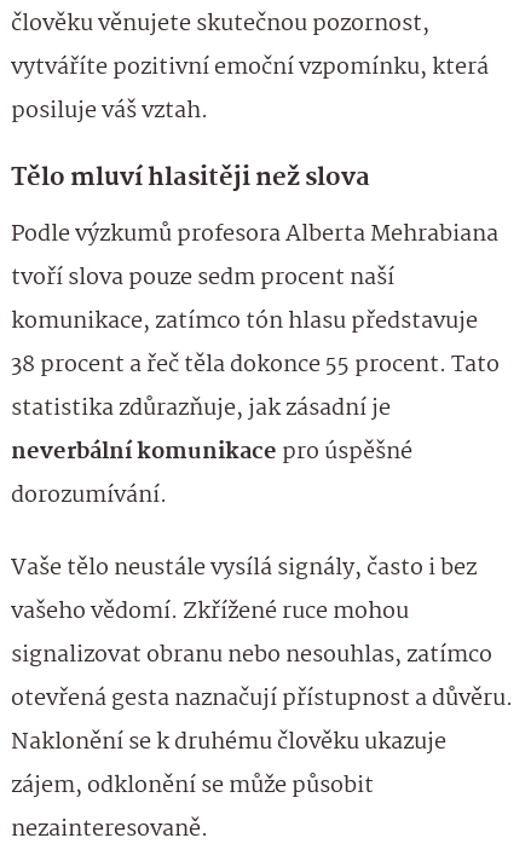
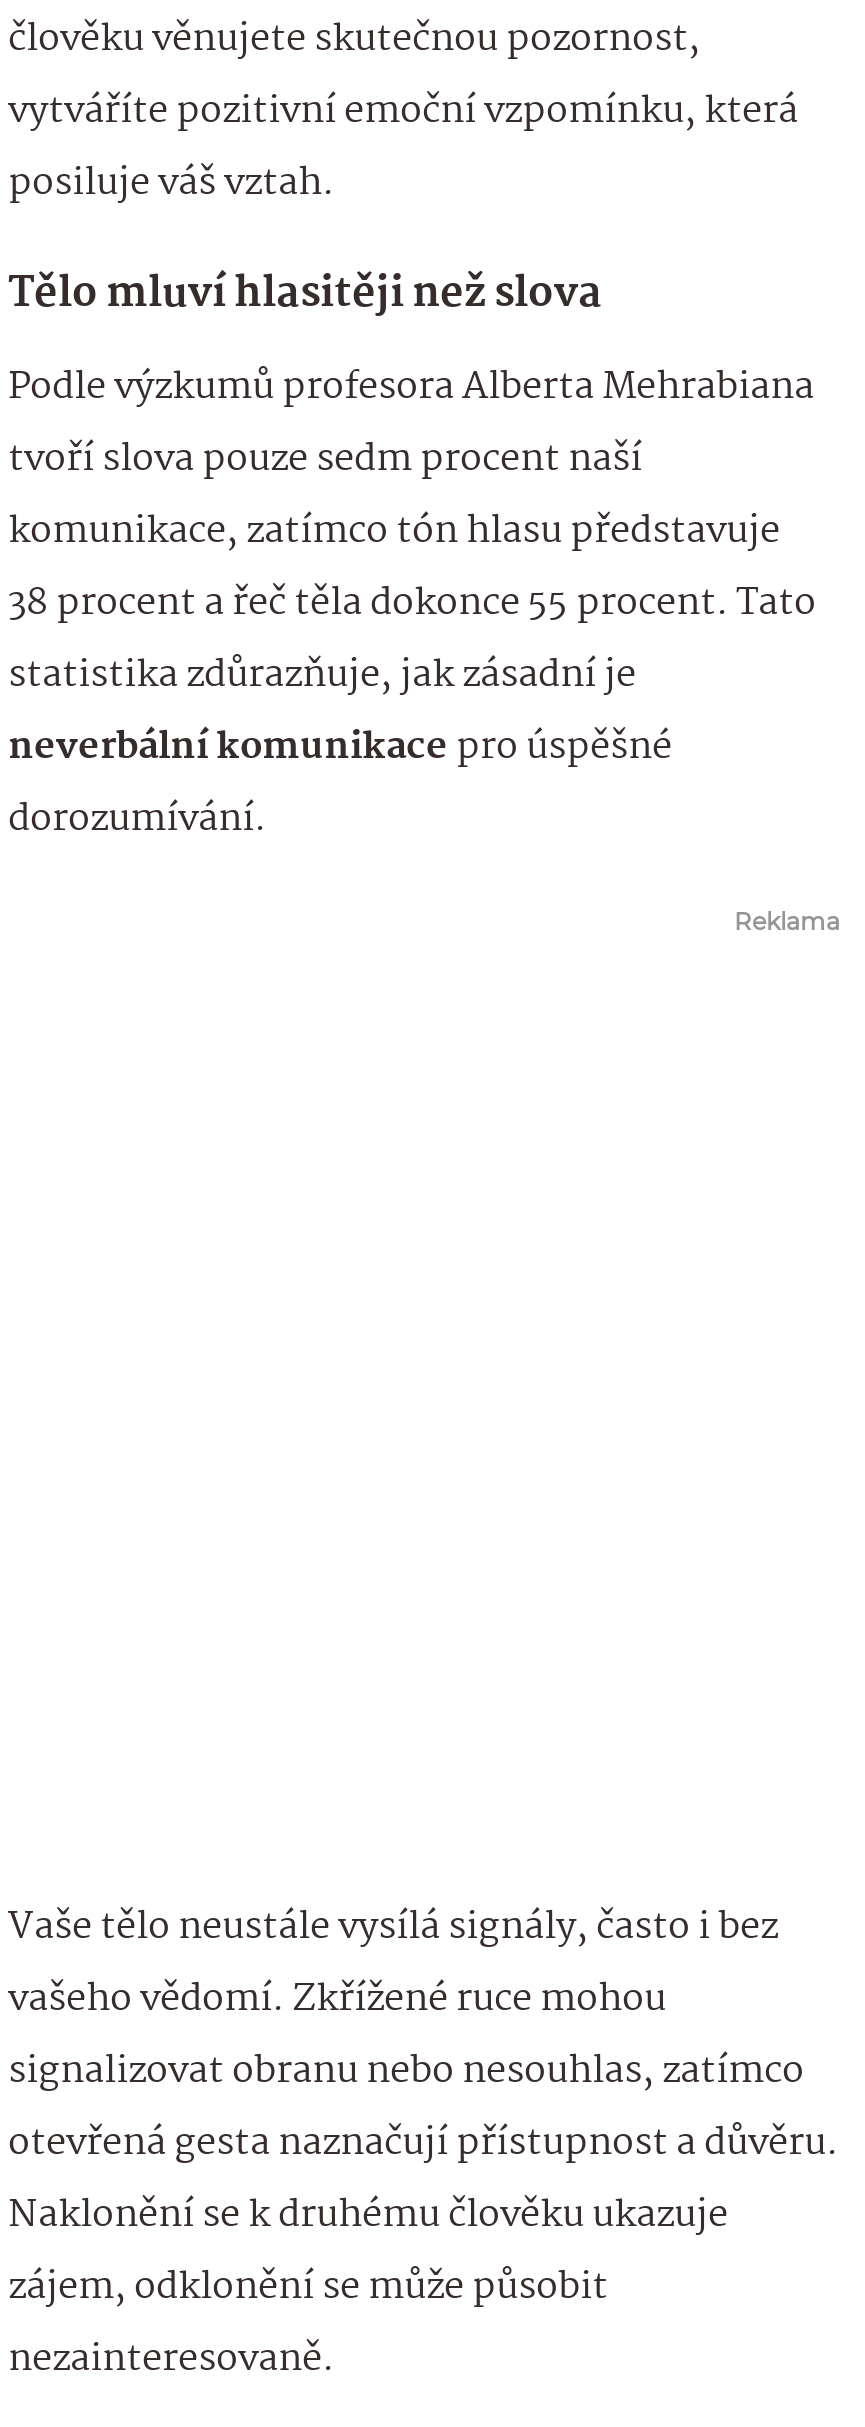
+ Reklama
